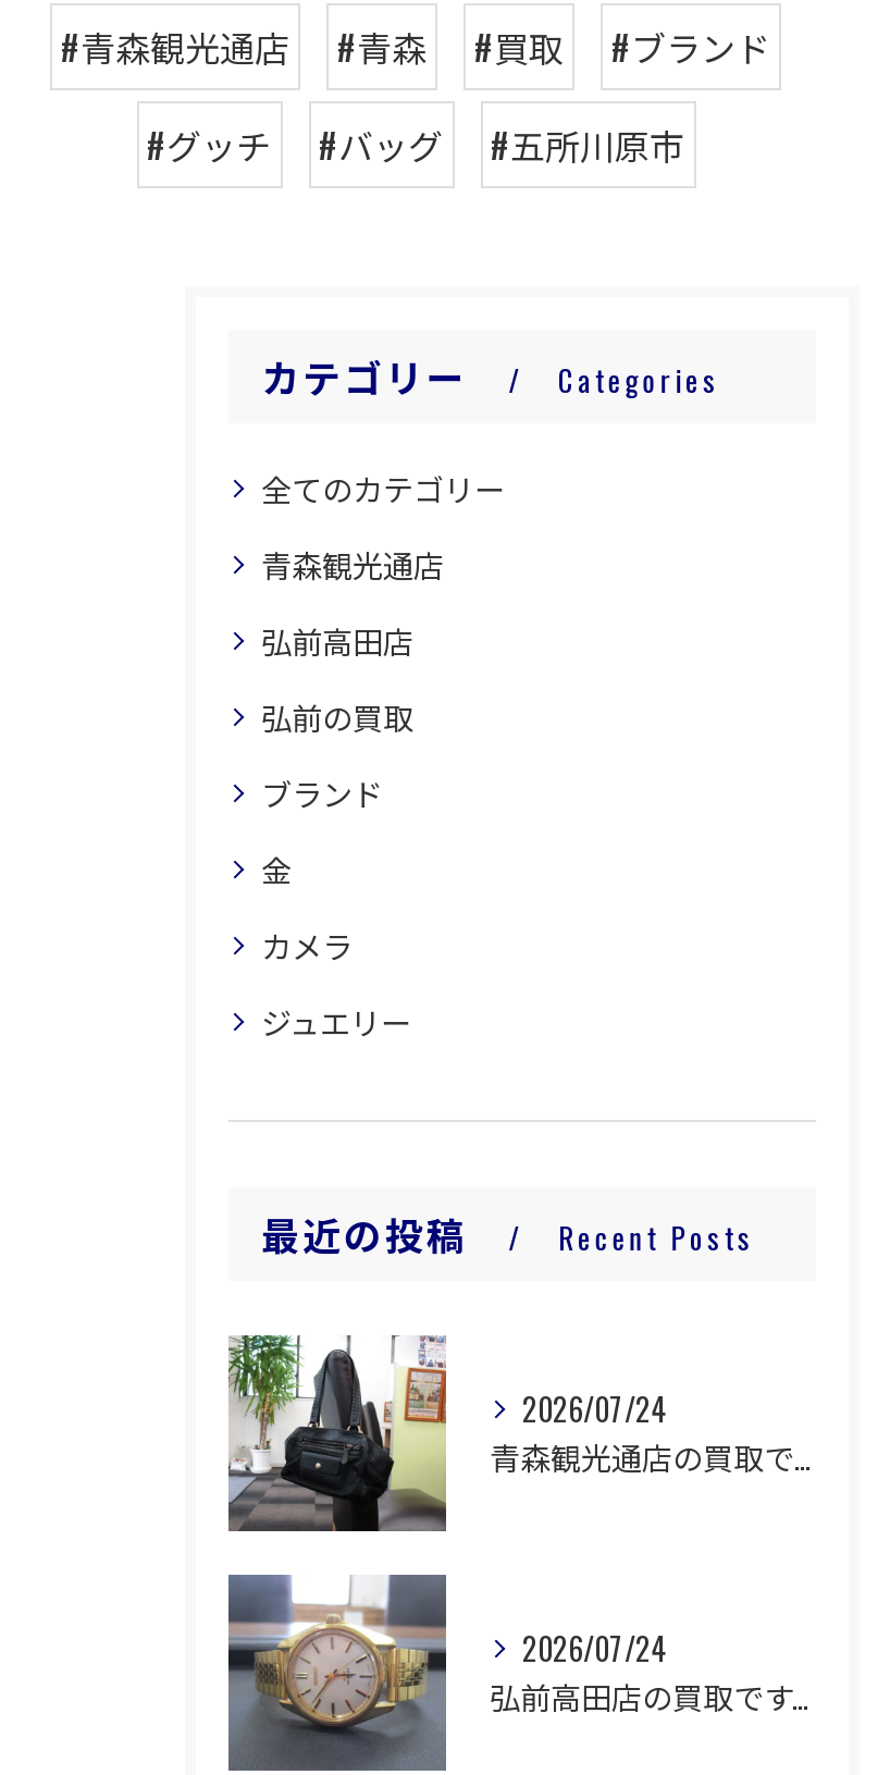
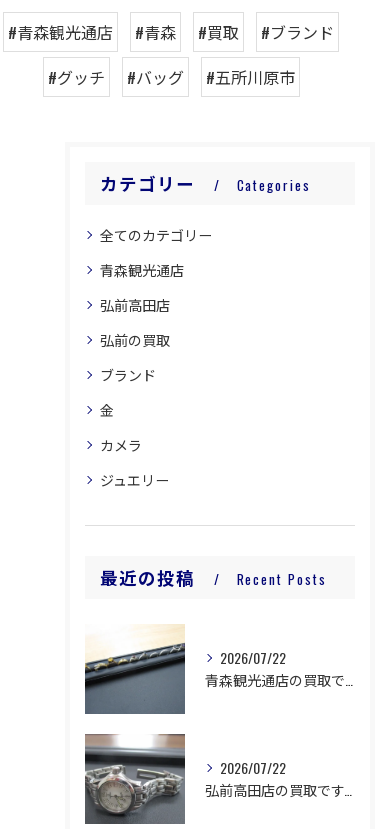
- [image]
- 2026/07/24
+ [image]
+ 2026/07/22

- [image]
- 2026/07/24
+ [image]
+ 2026/07/22
